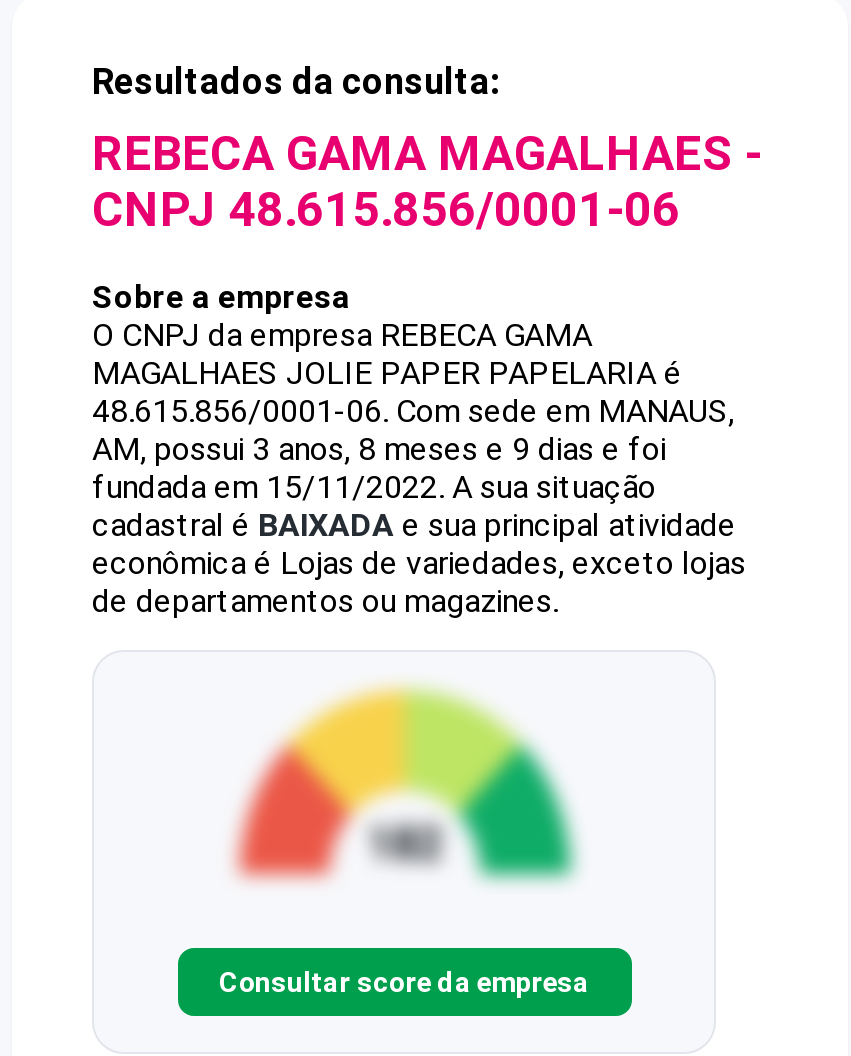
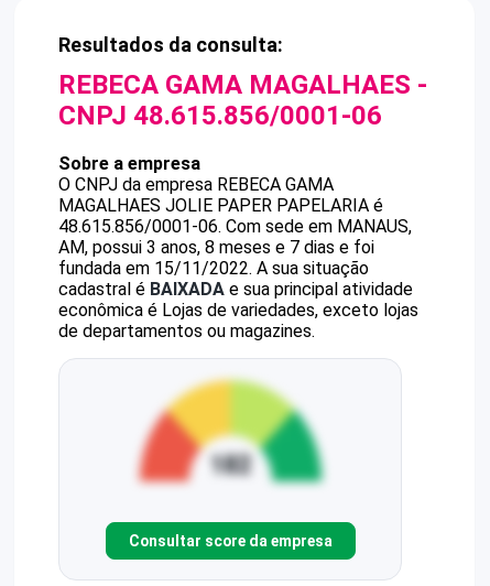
- AM, possui 3 anos, 8 meses e 9 dias e foi
+ AM, possui 3 anos, 8 meses e 7 dias e foi
